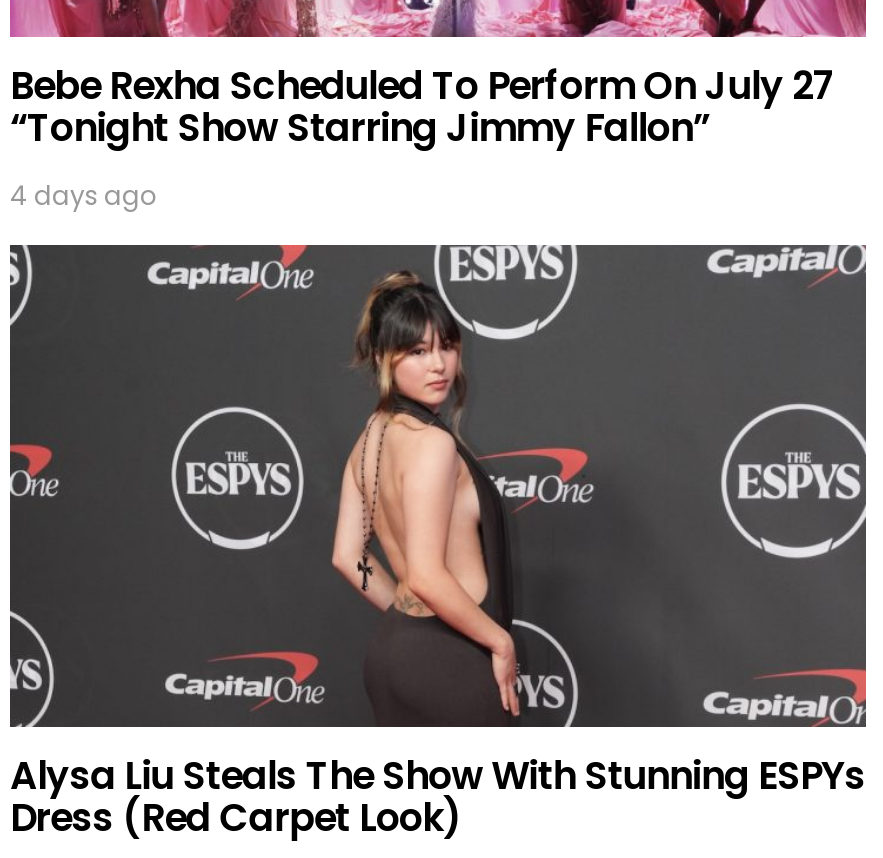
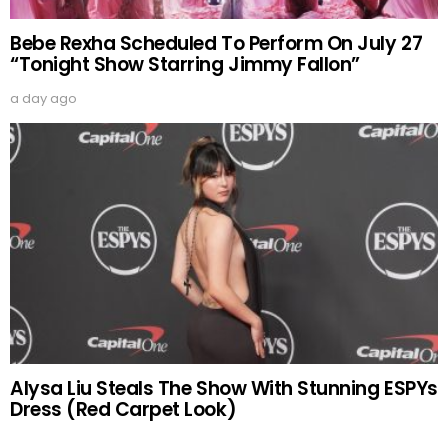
- 4 days ago
+ a day ago
